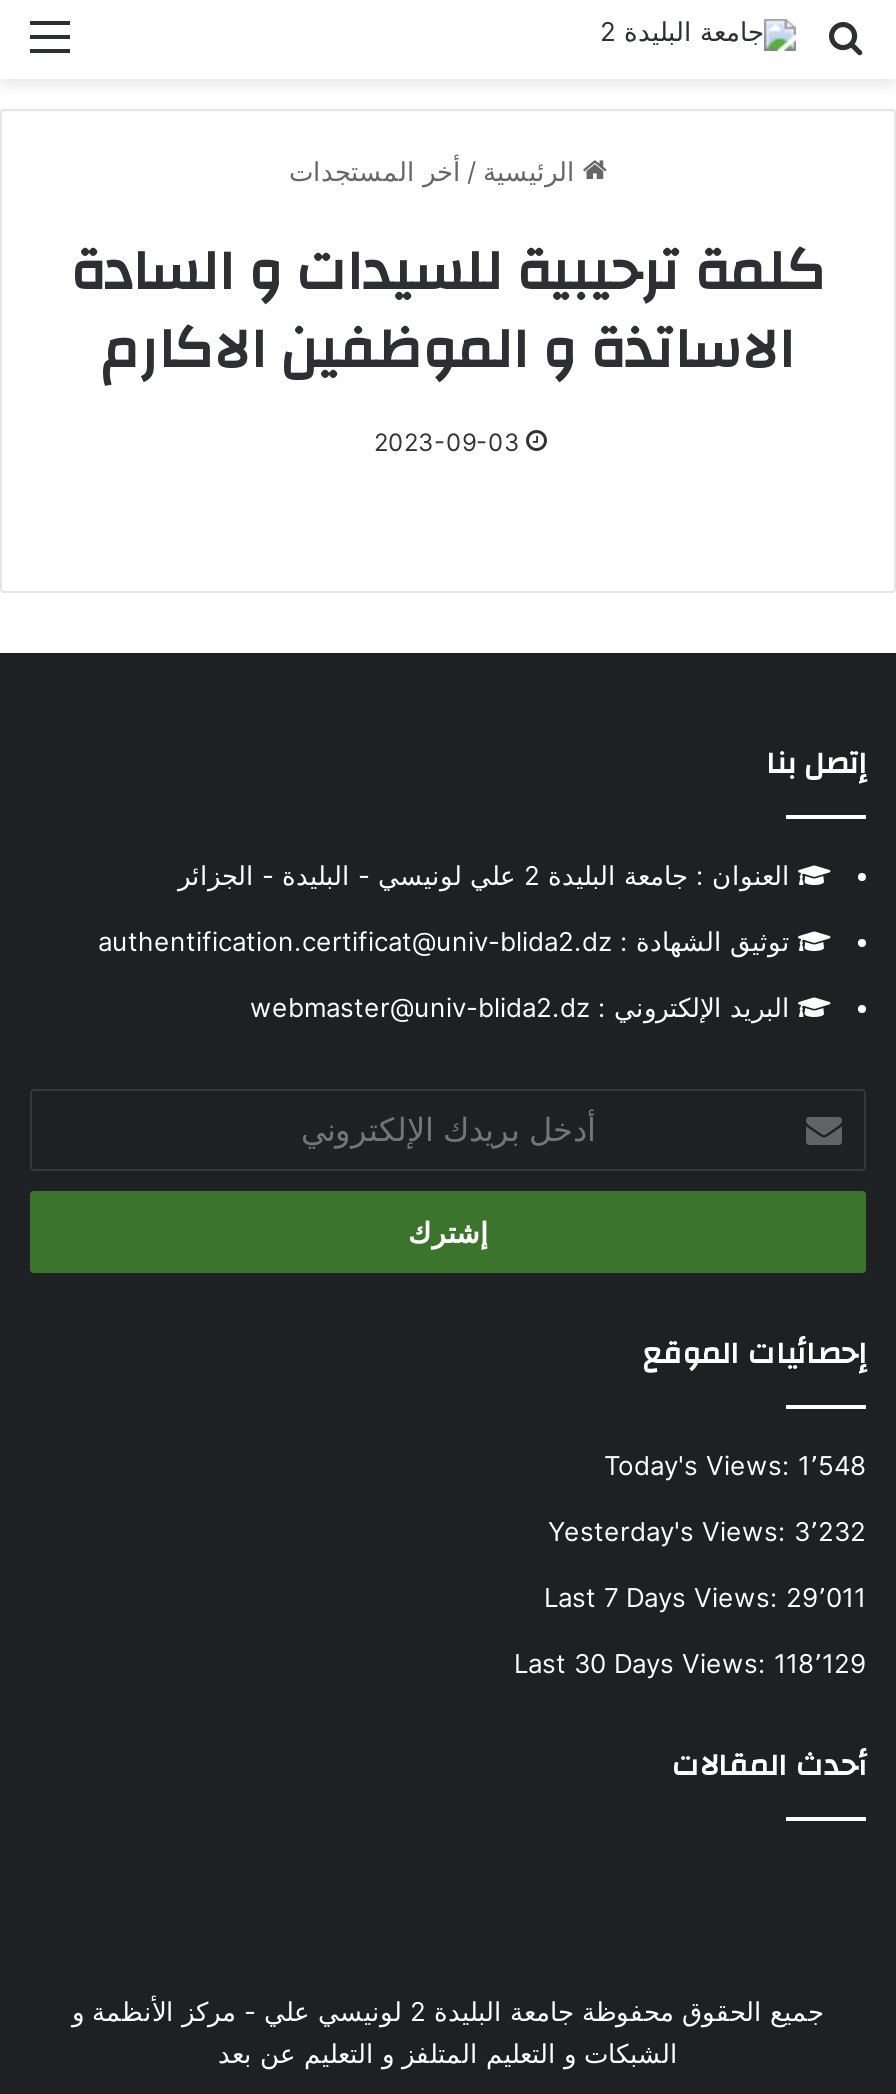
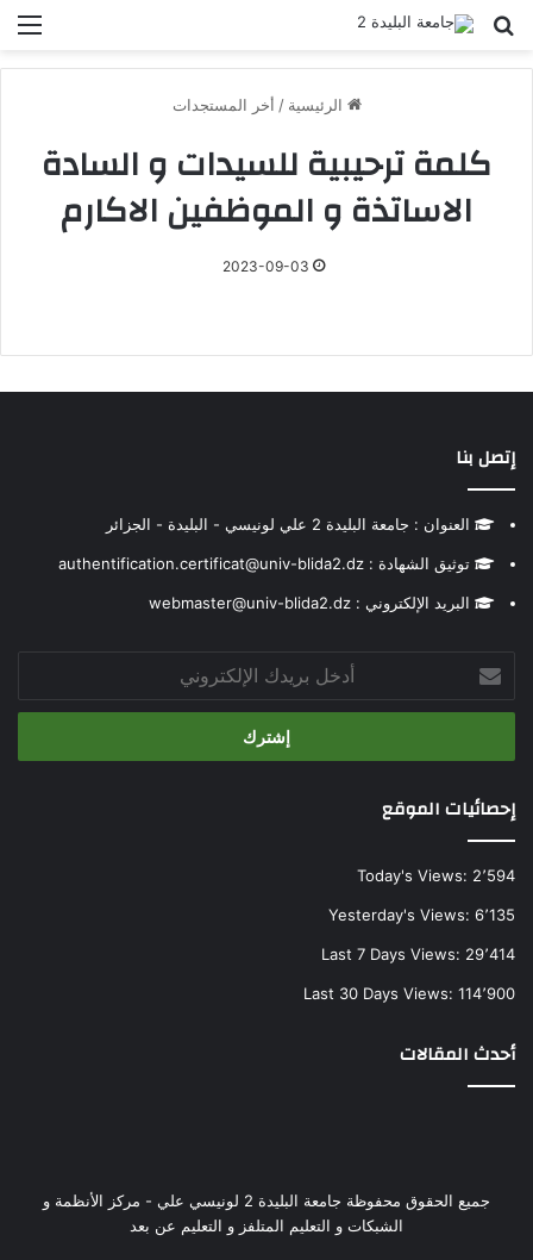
- Today's Views: 1٬548
+ Today's Views: 2٬594

- Yesterday's Views: 3٬232
+ Yesterday's Views: 6٬135

- Last 7 Days Views: 29٬011
+ Last 7 Days Views: 29٬414

- Last 30 Days Views: 118٬129
+ Last 30 Days Views: 114٬900
